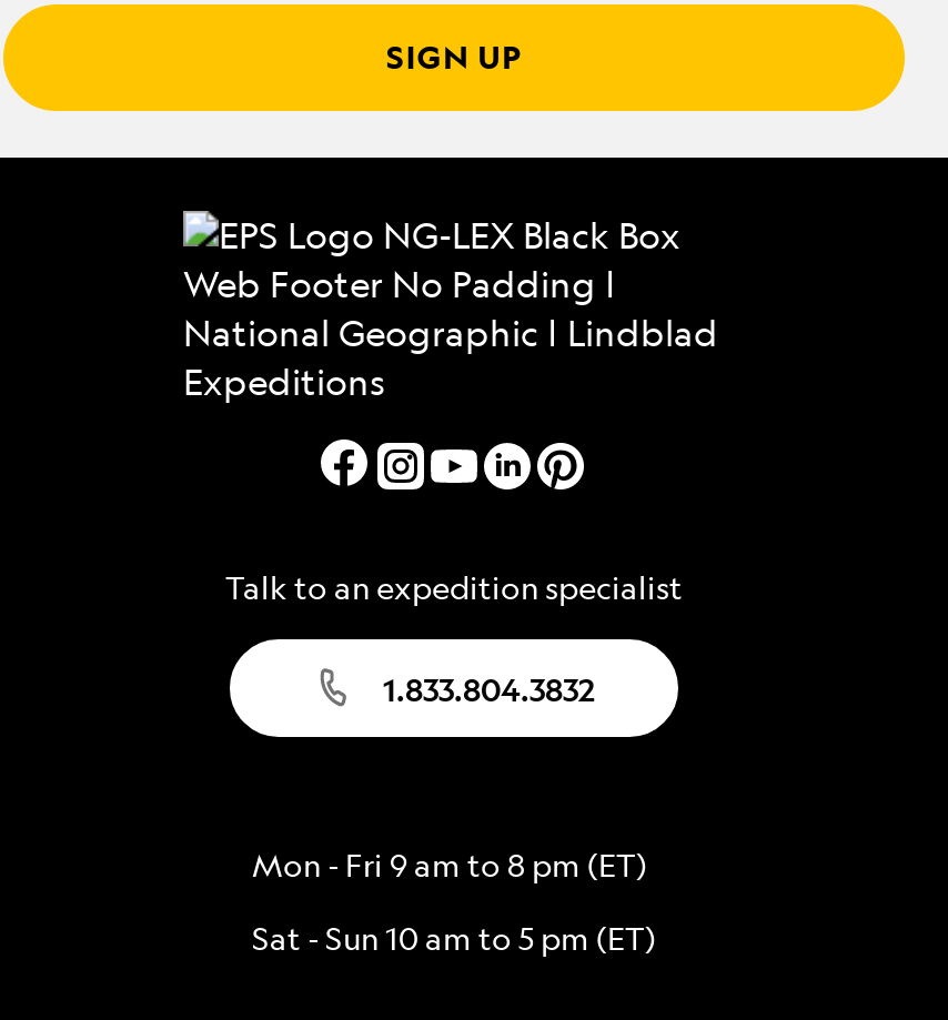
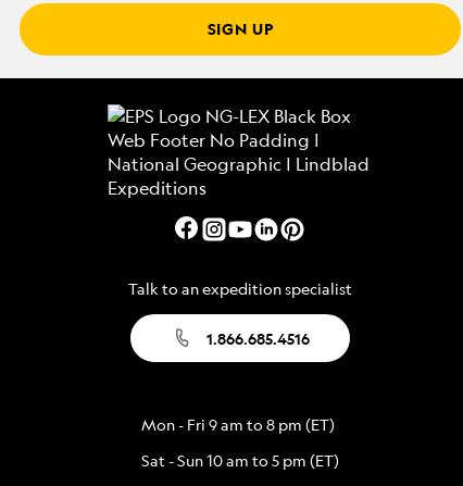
- 1.833.804.3832
+ 1.866.685.4516
